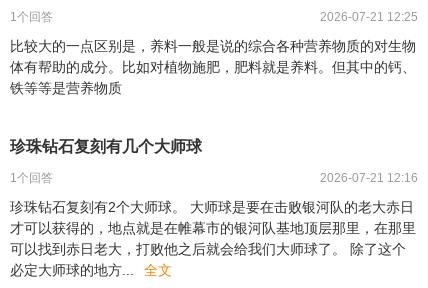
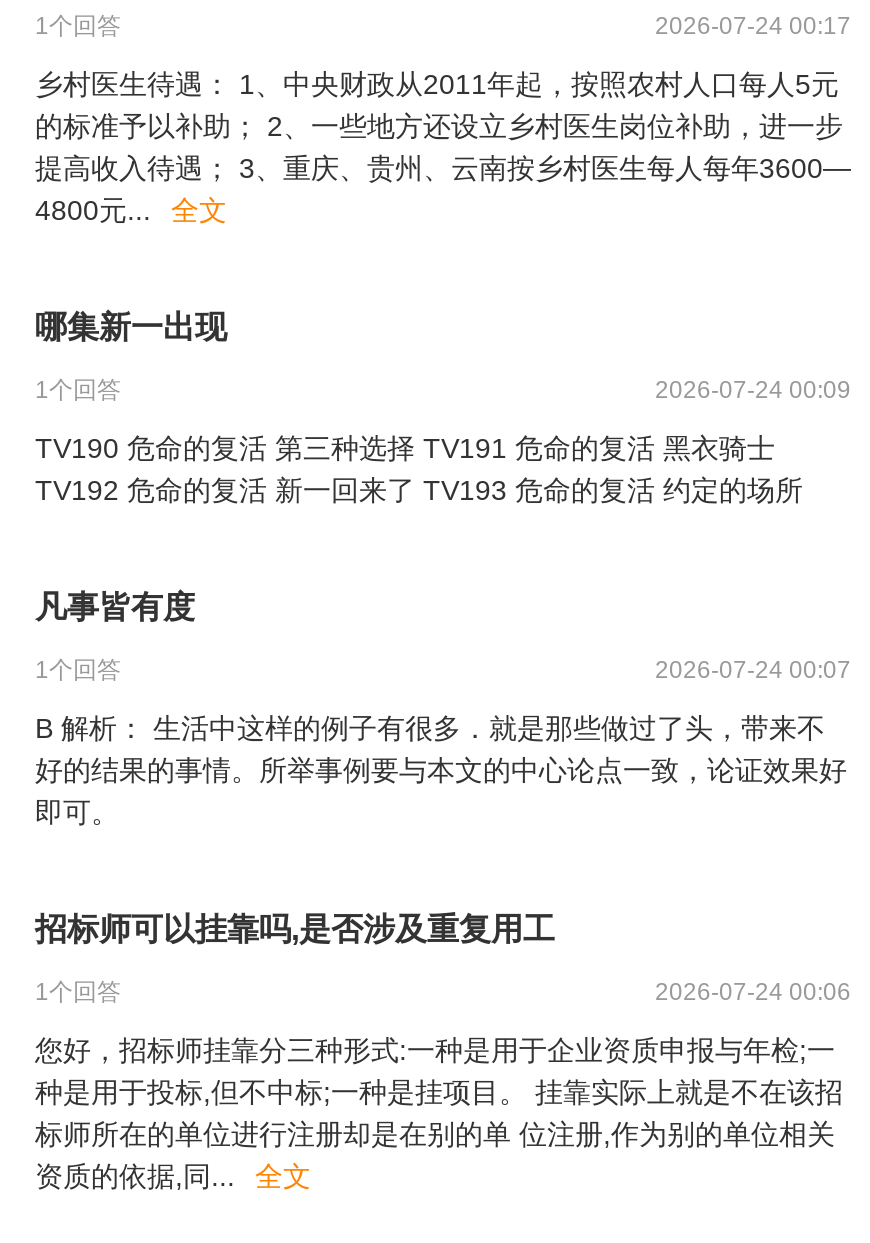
- 2026-07-21 12:25
+ 2026-07-24 00:17

- 比较大的一点区别是，养料一般是说的综合各种营养物质的对生物
- 体有帮助的成分。比如对植物施肥，肥料就是养料。但其中的钙、
- 铁等等是营养物质
+ 乡村医生待遇： 1、中央财政从2011年起，按照农村人口每人5元
+ 的标准予以补助； 2、一些地方还设立乡村医生岗位补助，进一步
+ 提高收入待遇； 3、重庆、贵州、云南按乡村医生每人每年3600—
+ 4800元...
+ 全文

- 珍珠钻石复刻有几个大师球
+ 哪集新一出现

- 2026-07-21 12:16
- 珍珠钻石复刻有2个大师球。 大师球是要在击败银河队的老大赤日
- 才可以获得的，地点就是在帷幕市的银河队基地顶层那里，在那里
- 可以找到赤日老大，打败他之后就会给我们大师球了。 除了这个
- 必定大师球的地方...
+ 2026-07-24 00:09
+ TV190 危命的复活 第三种选择 TV191 危命的复活 黑衣骑士
+ TV192 危命的复活 新一回来了 TV193 危命的复活 约定的场所
+ 凡事皆有度
+ 1个回答
+ 2026-07-24 00:07
+ B 解析： 生活中这样的例子有很多．就是那些做过了头，带来不
+ 好的结果的事情。所举事例要与本文的中心论点一致，论证效果好
+ 即可。
+ 招标师可以挂靠吗,是否涉及重复用工
+ 1个回答
+ 2026-07-24 00:06
+ 您好，招标师挂靠分三种形式:一种是用于企业资质申报与年检;一
+ 种是用于投标,但不中标;一种是挂项目。 挂靠实际上就是不在该招
+ 标师所在的单位进行注册却是在别的单 位注册,作为别的单位相关
+ 资质的依据,同...
